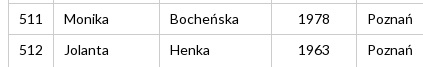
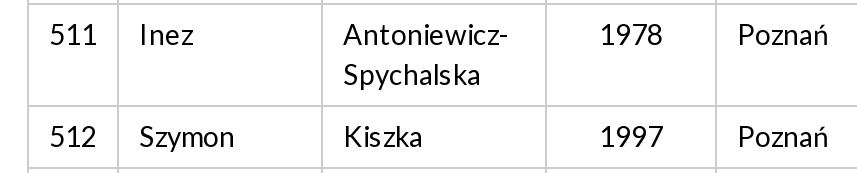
- Monika
- Bocheńska
+ Inez
+ Antoniewicz-
+ Spychalska

- Jolanta
- Henka
- 1963
+ Szymon
+ Kiszka
+ 1997
